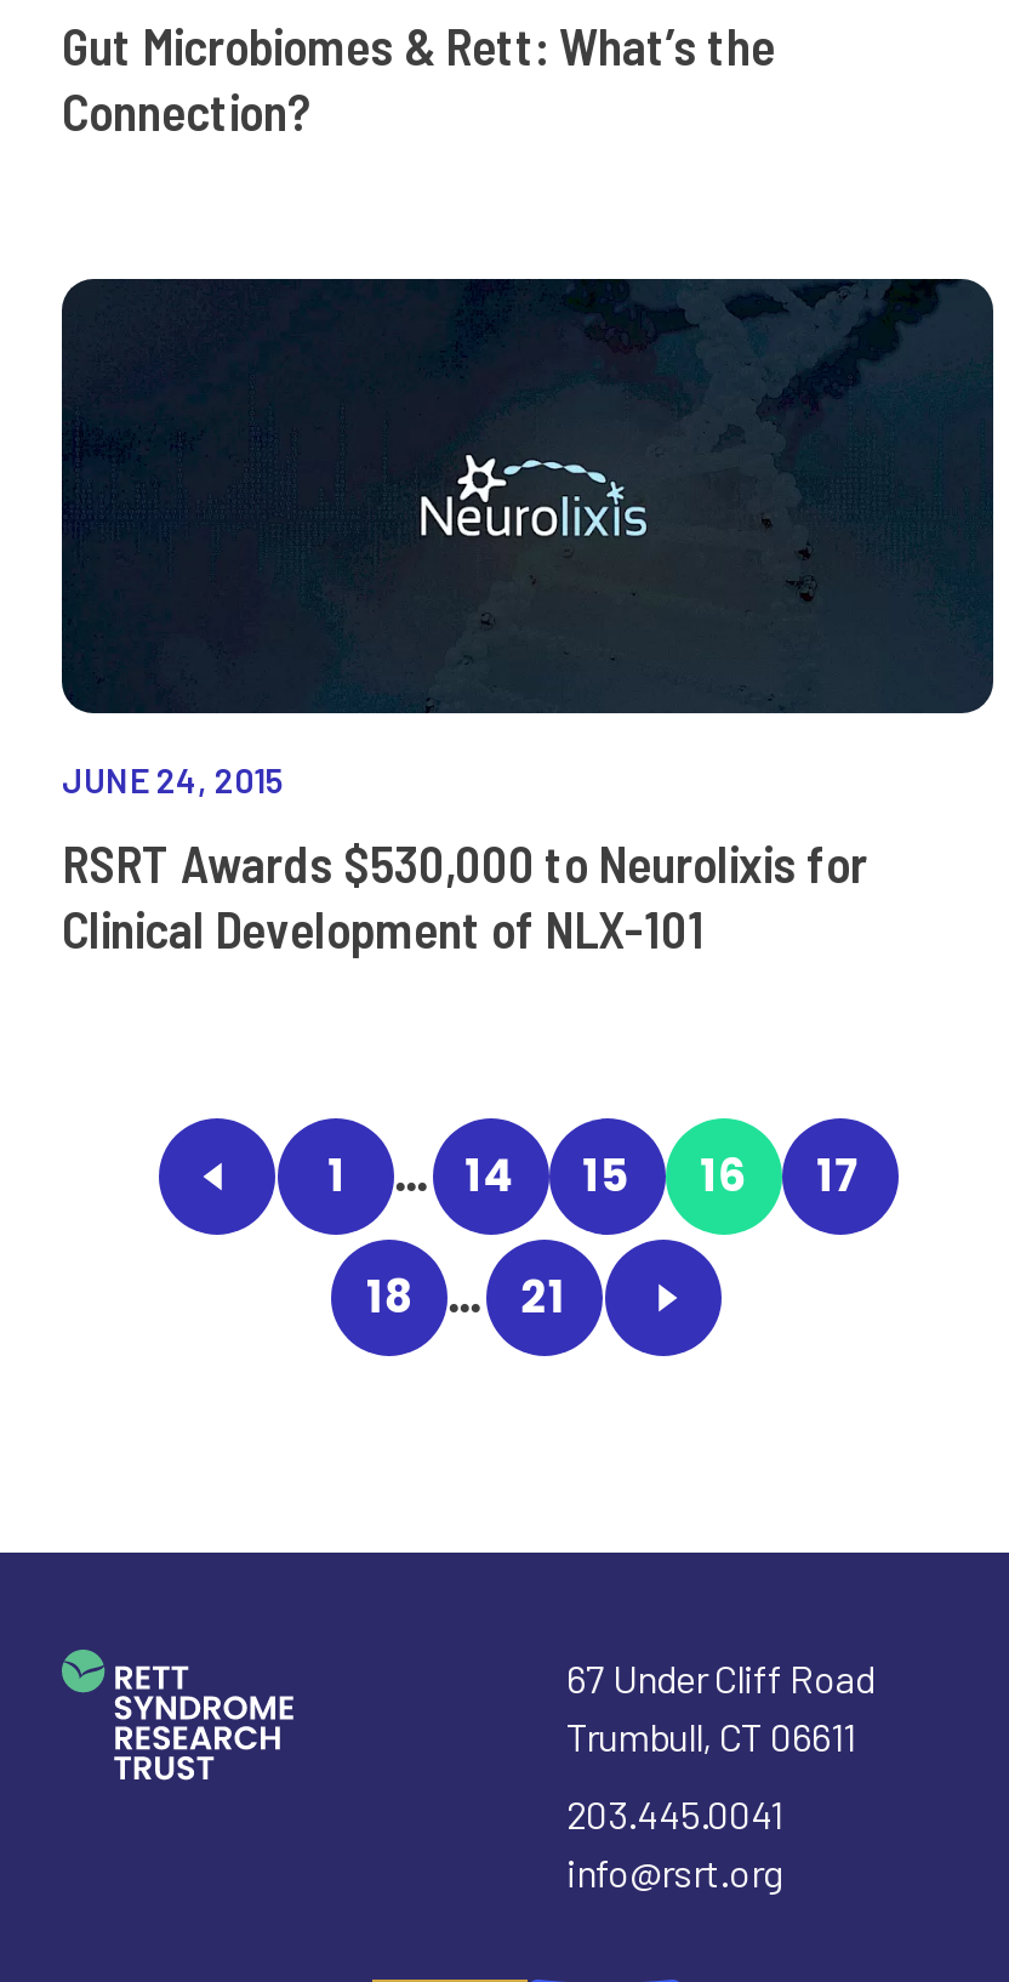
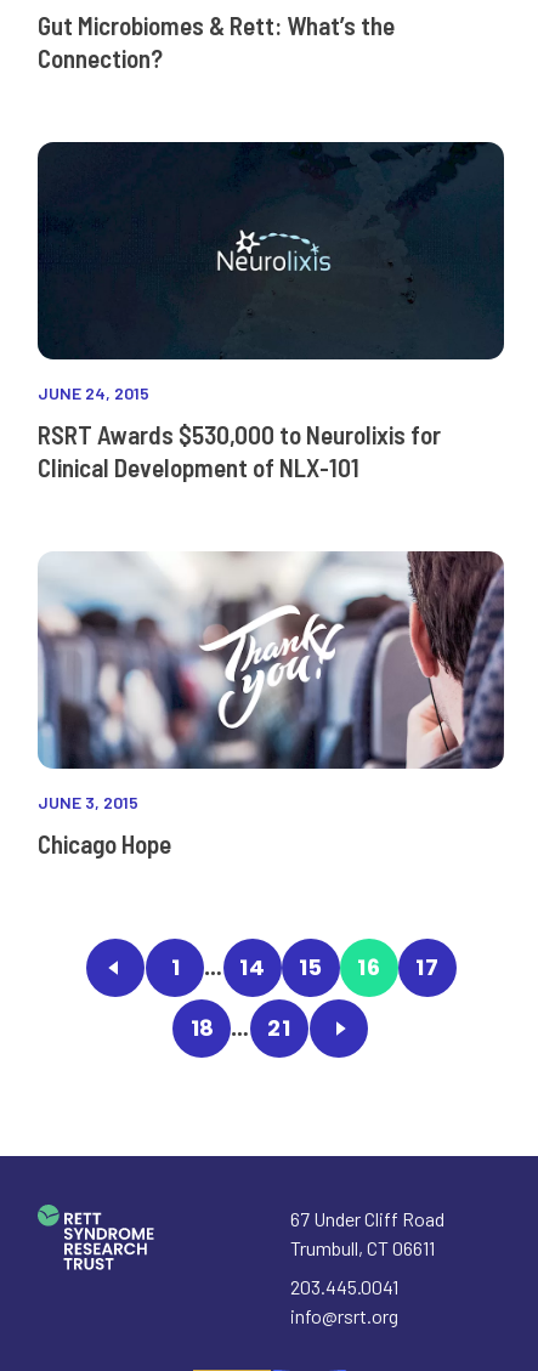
+ [image]
+ JUNE 3, 2015
+ Chicago Hope
